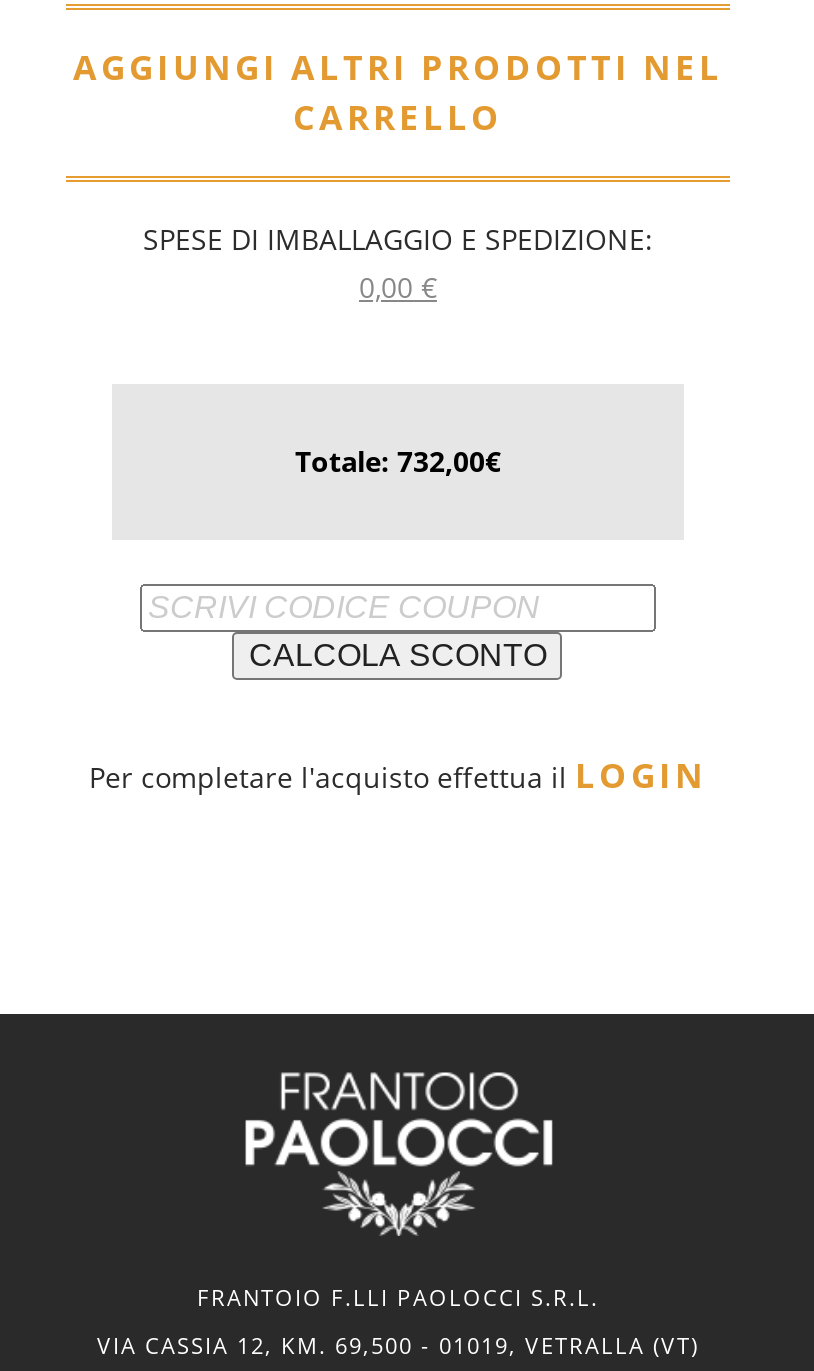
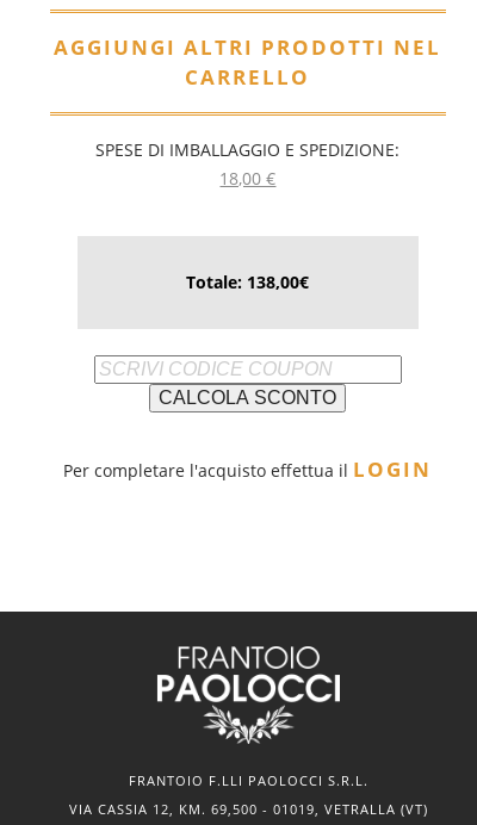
- 0,00 €
+ 18,00 €

- Totale: 732,00€
+ Totale: 138,00€
